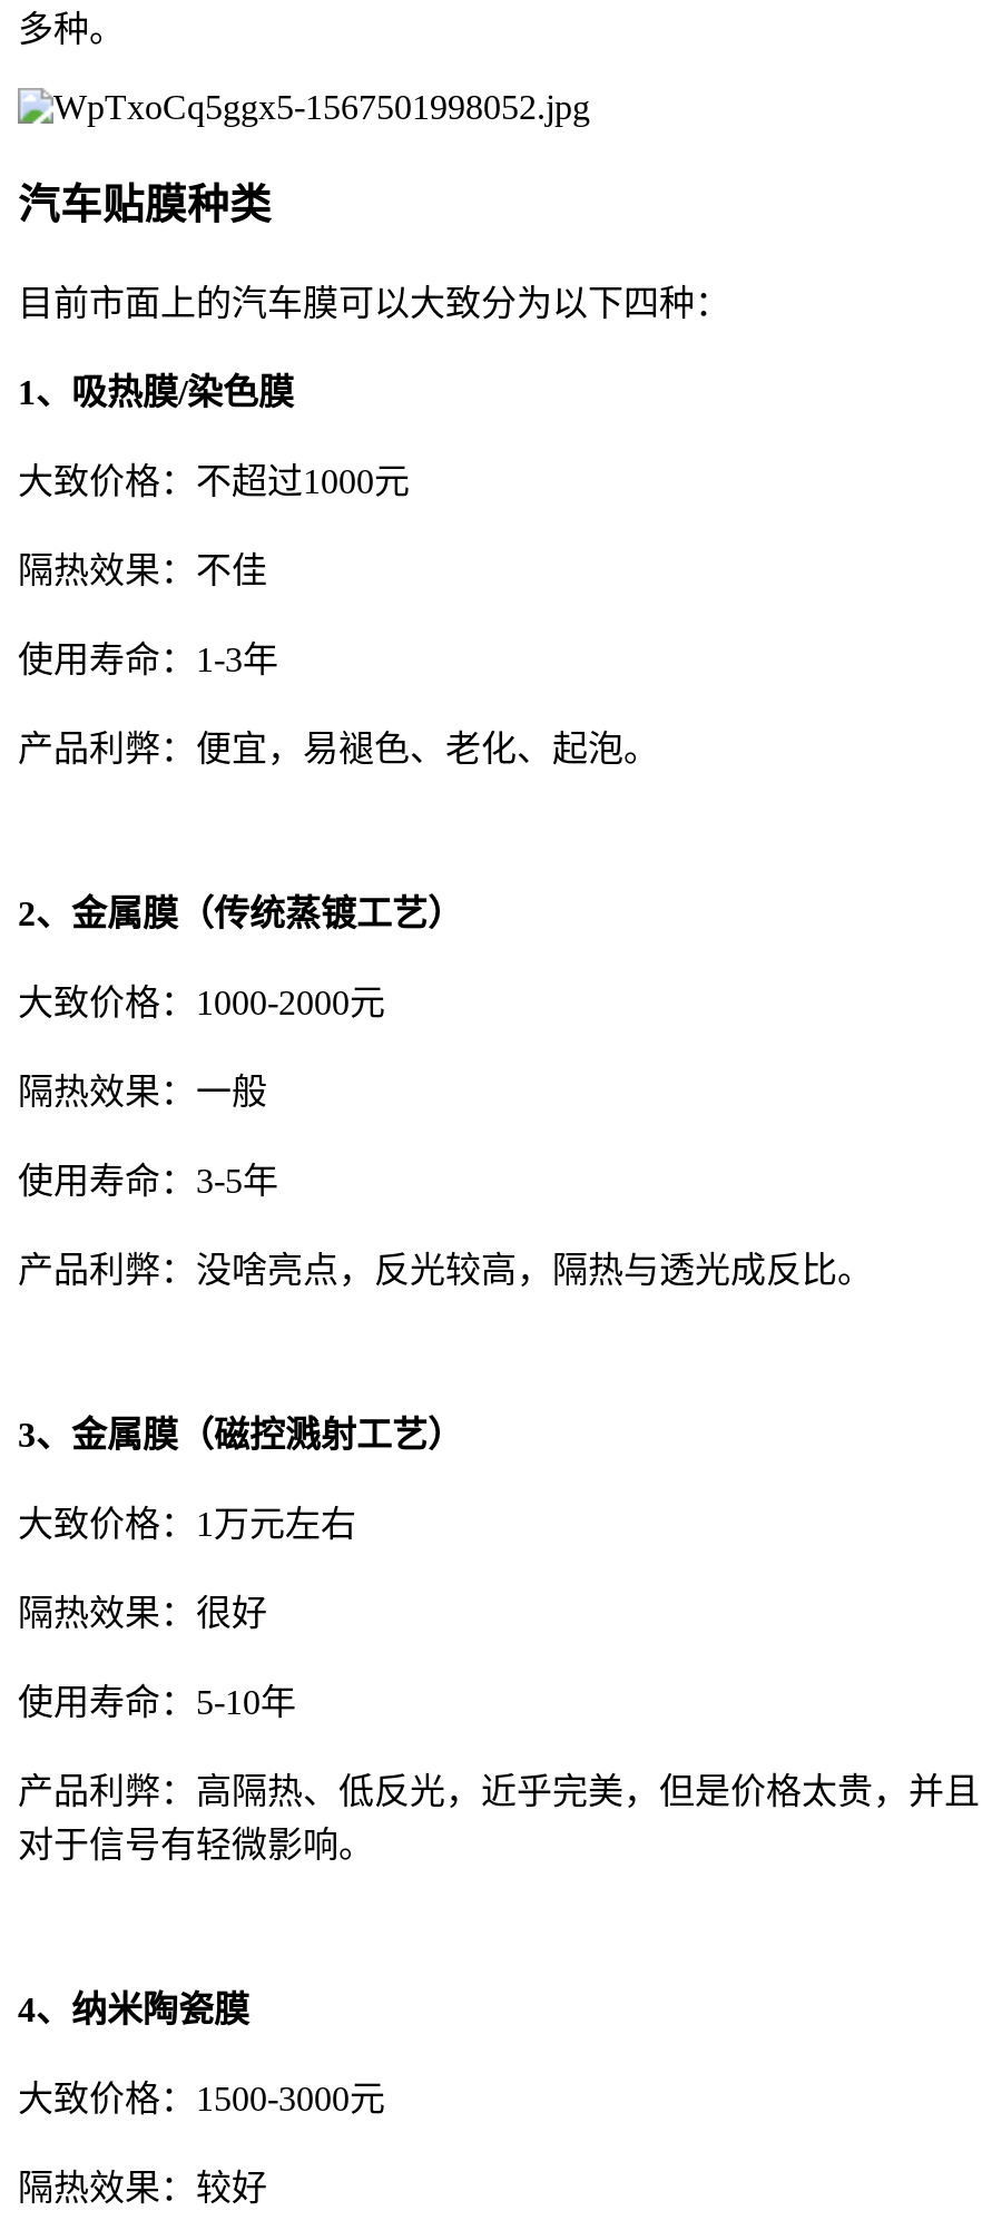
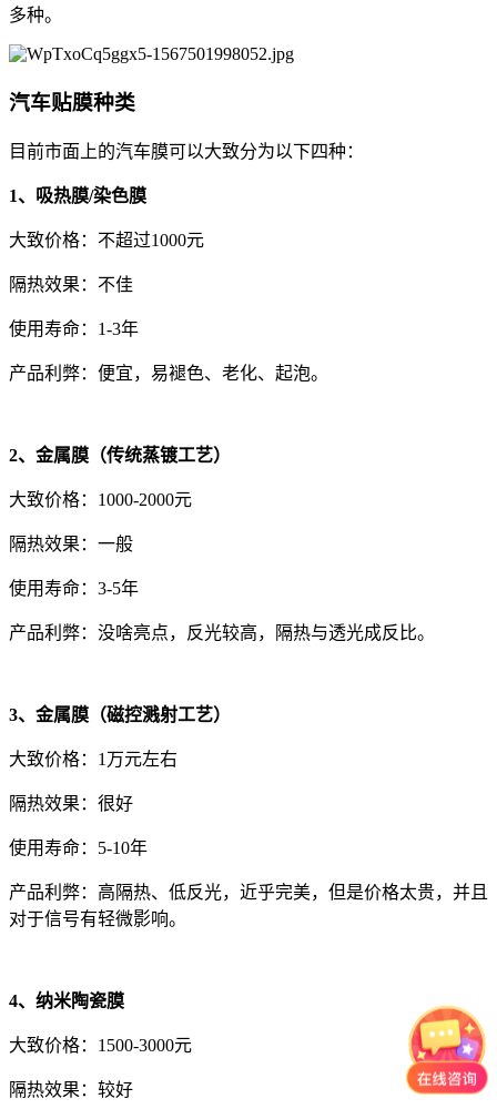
+ [image]
